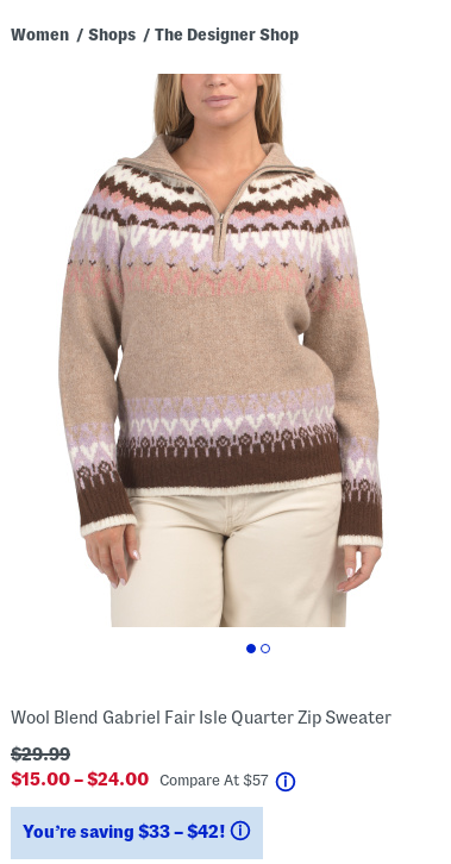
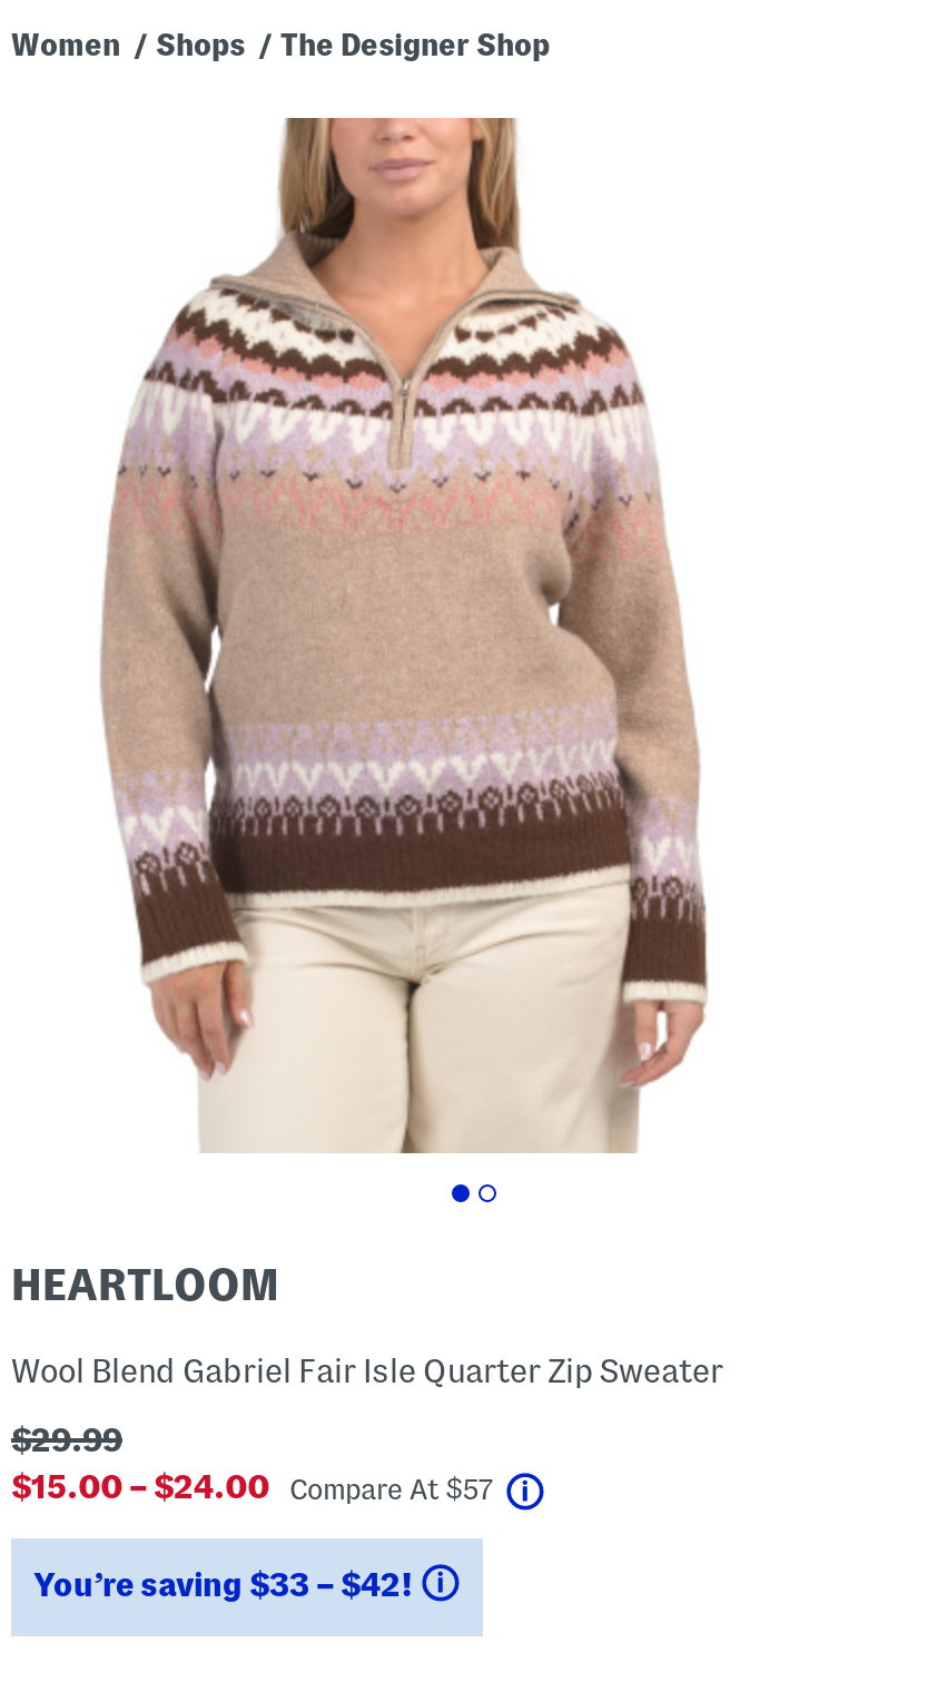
+ HEARTLOOM
